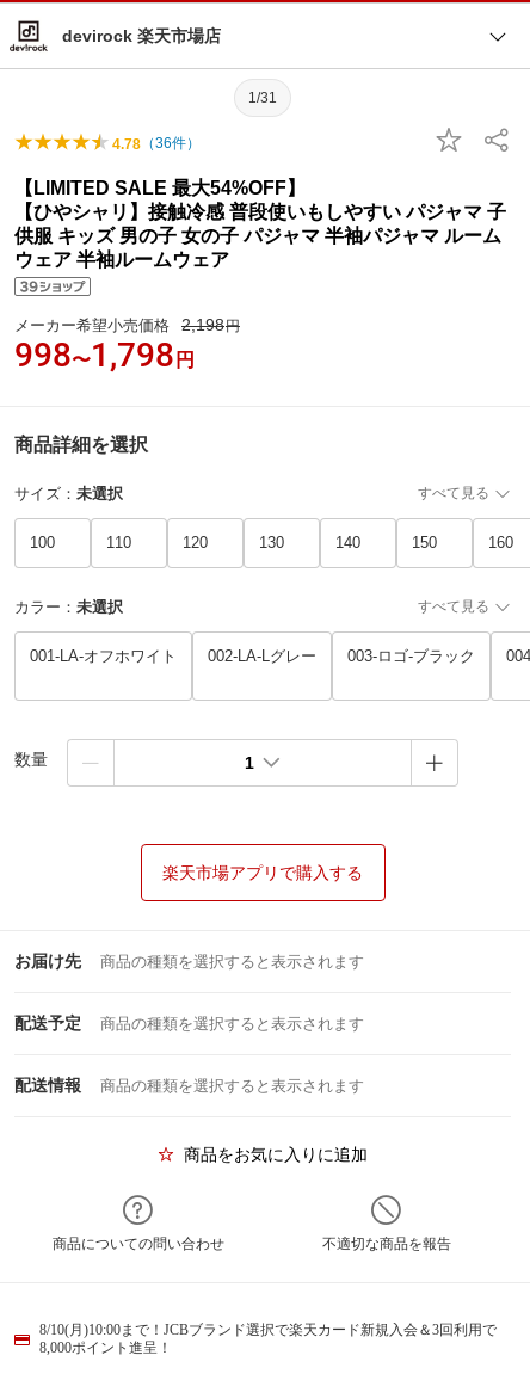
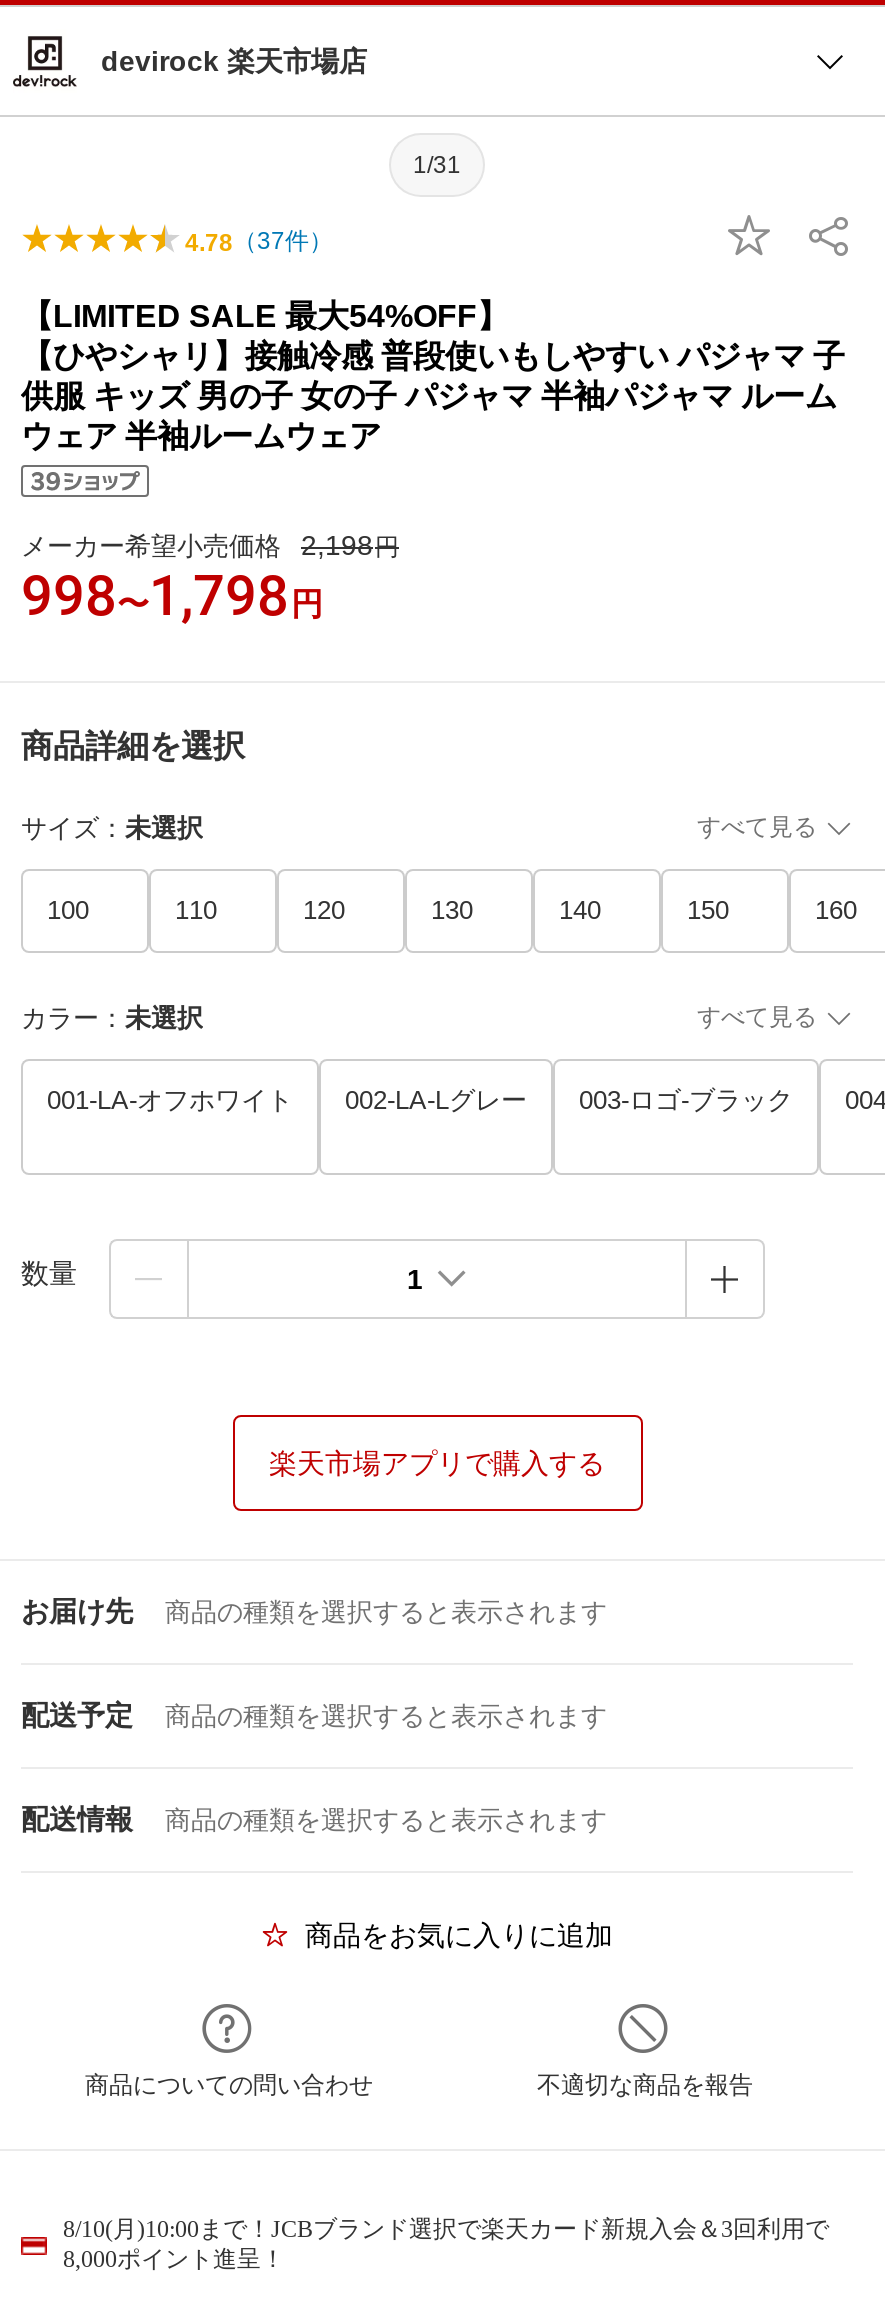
- 4.78（36件）
+ 4.78（37件）
